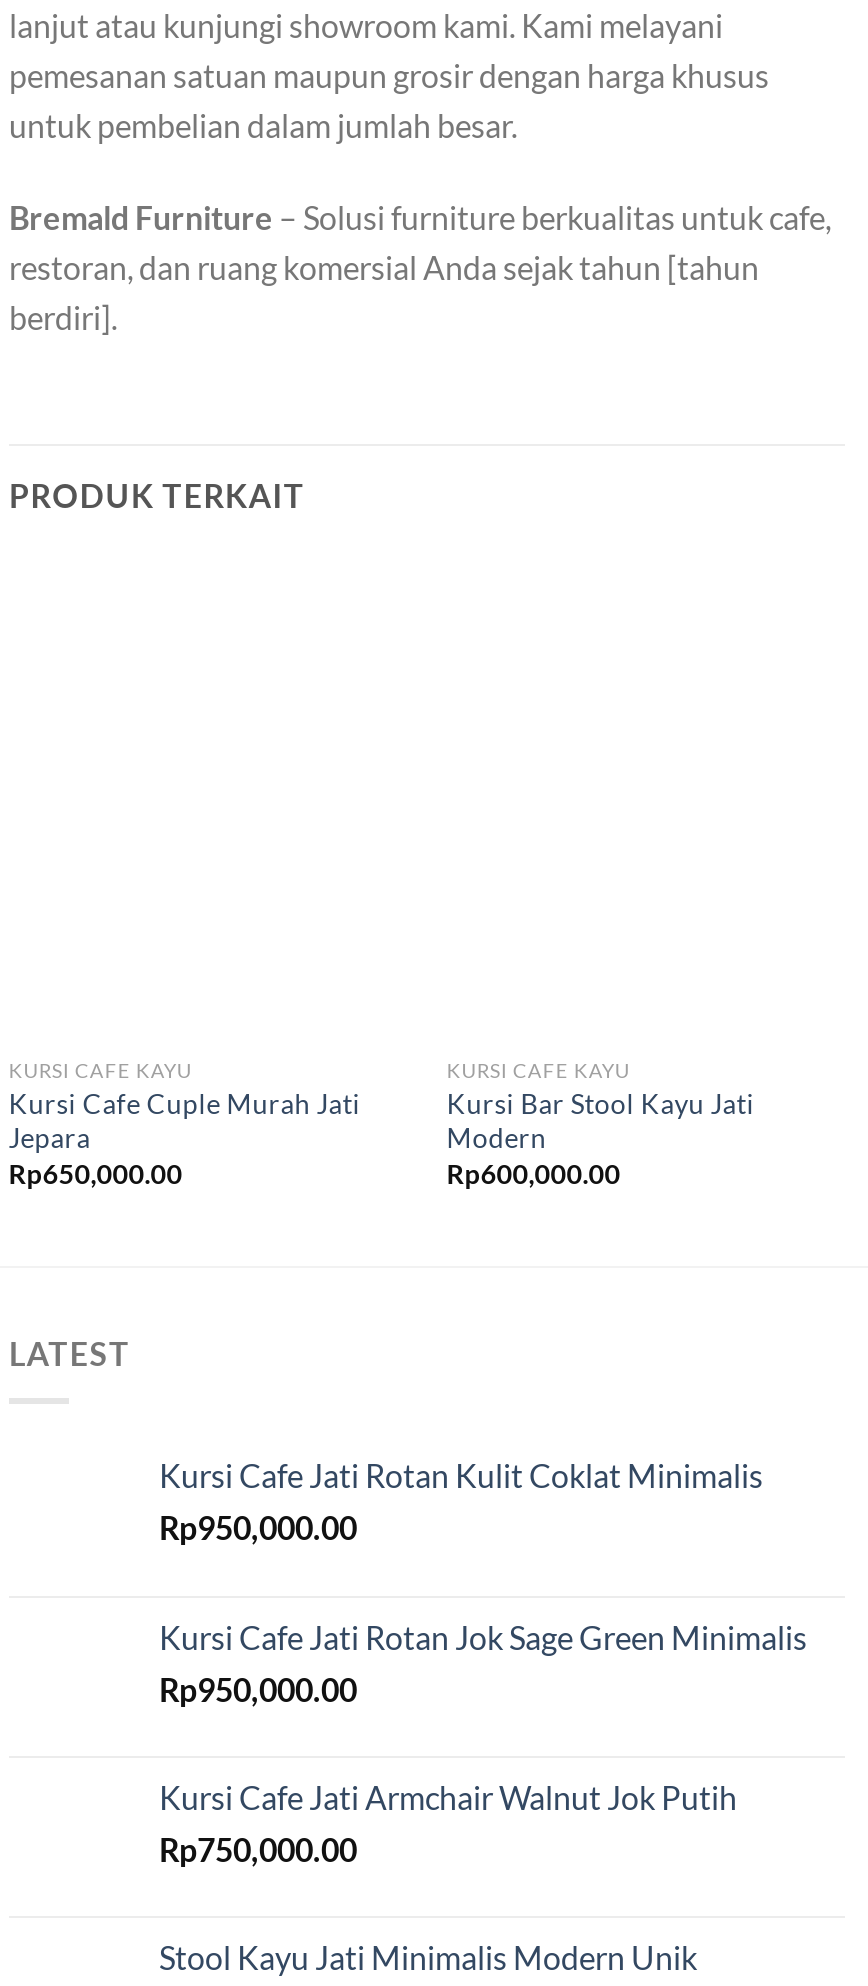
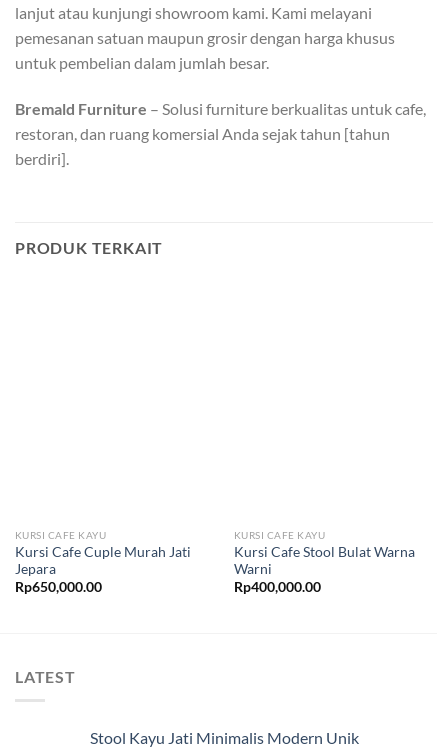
- Kursi Bar Stool Kayu Jati
- Modern
- Rp600,000.00
+ Kursi Cafe Stool Bulat Warna
+ Warni
+ Rp400,000.00

- Kursi Cafe Jati Rotan Kulit Coklat Minimalis
- Rp950,000.00
- Kursi Cafe Jati Rotan Jok Sage Green Minimalis
- Rp950,000.00
- Kursi Cafe Jati Armchair Walnut Jok Putih
- Rp750,000.00
